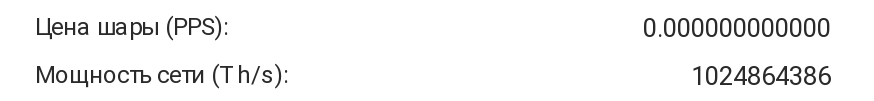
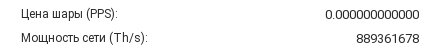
- 1024864386
+ 889361678
